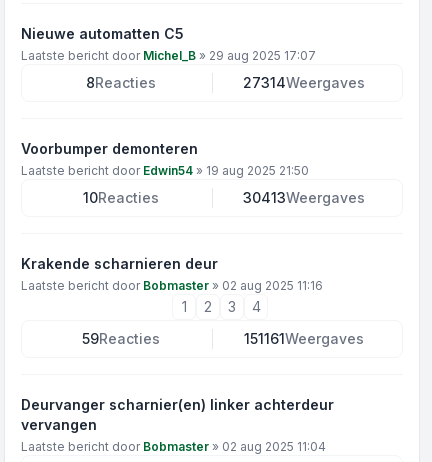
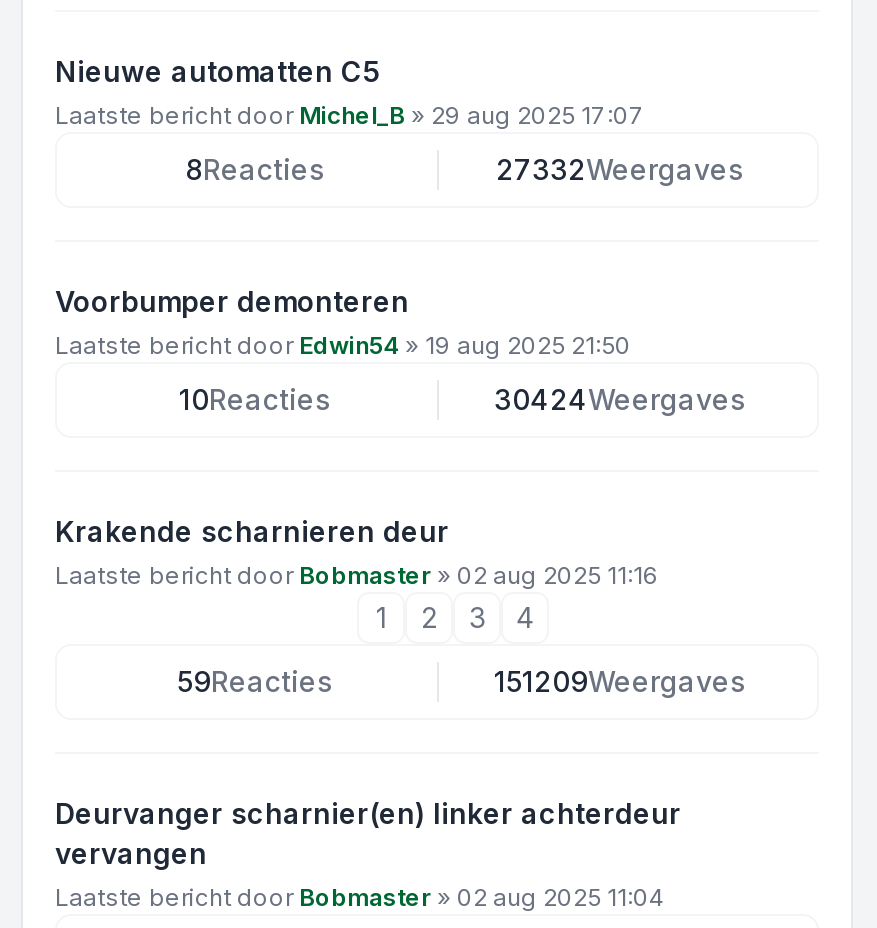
- 27314Weergaves
+ 27332Weergaves

- 30413Weergaves
+ 30424Weergaves

- 151161Weergaves
+ 151209Weergaves
